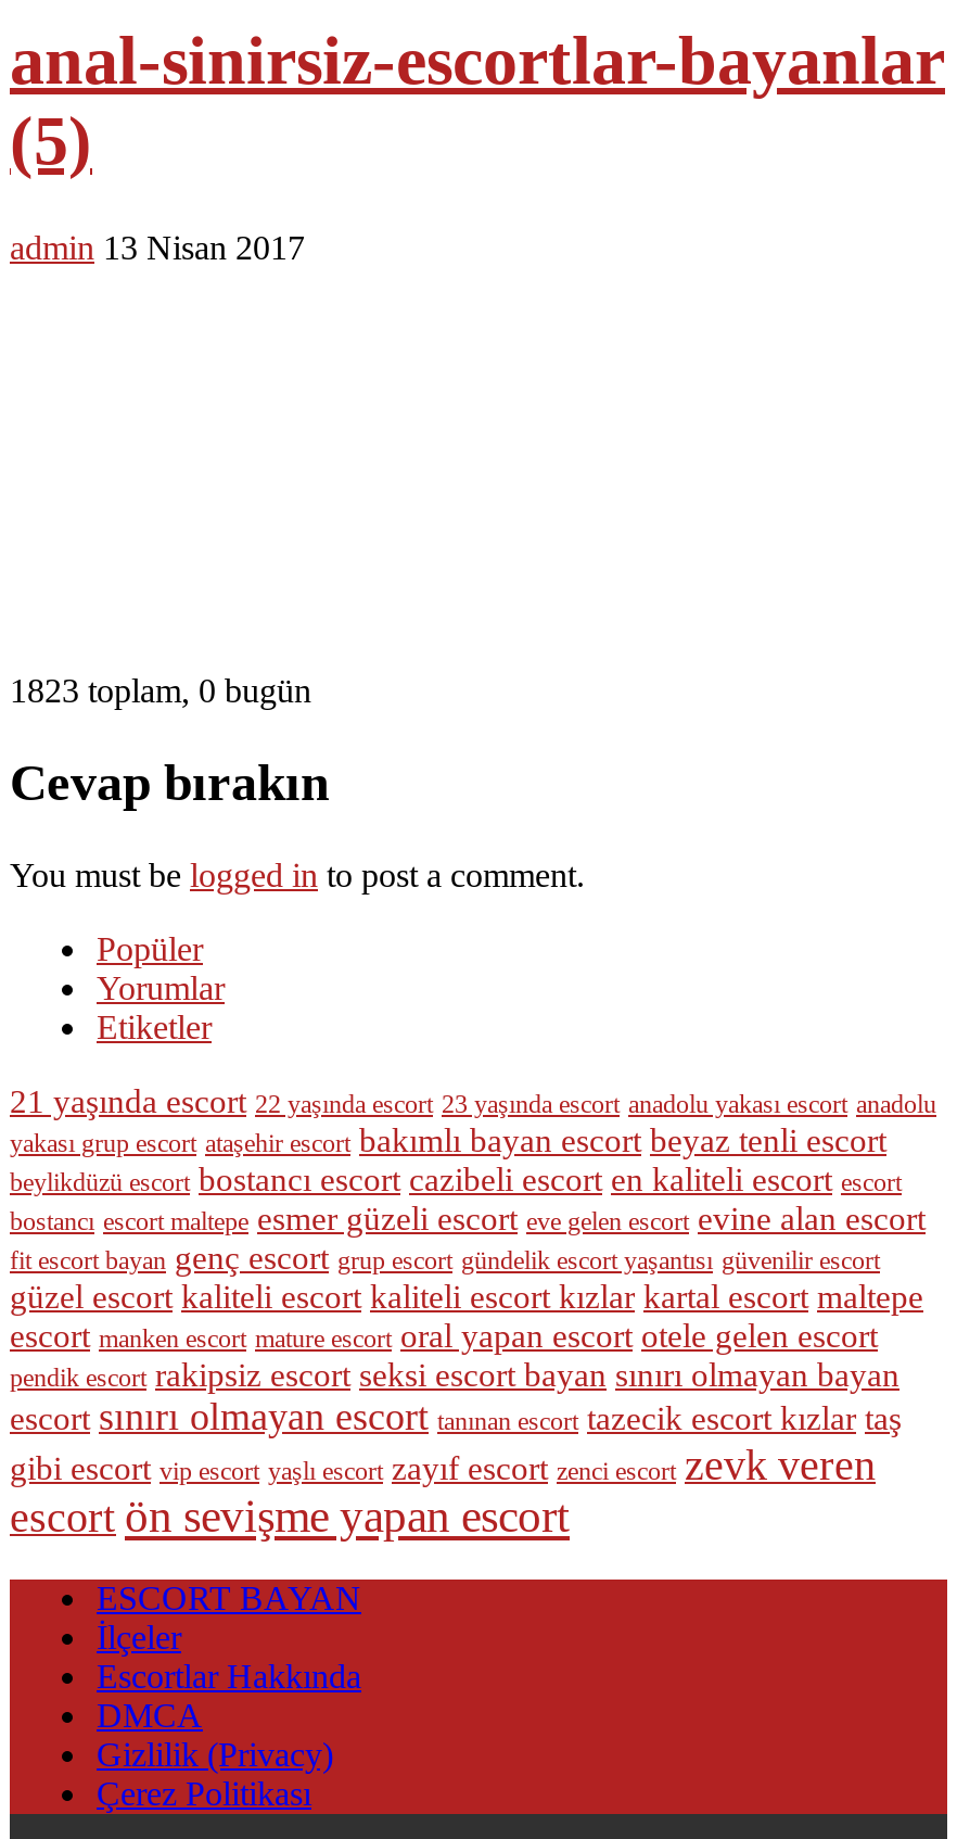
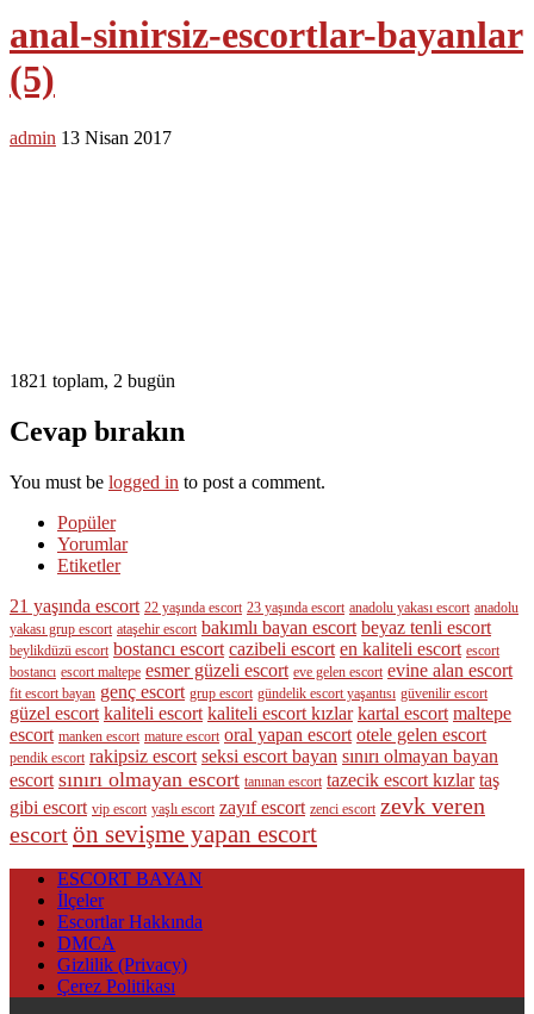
- 1823 toplam, 0 bugün
+ 1821 toplam, 2 bugün
